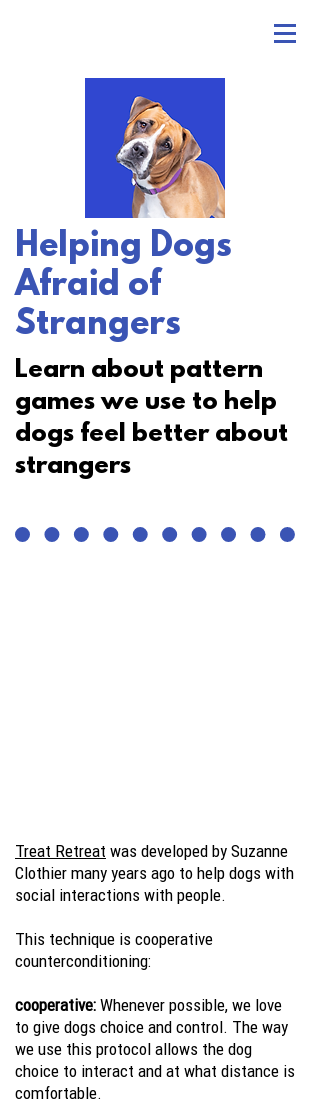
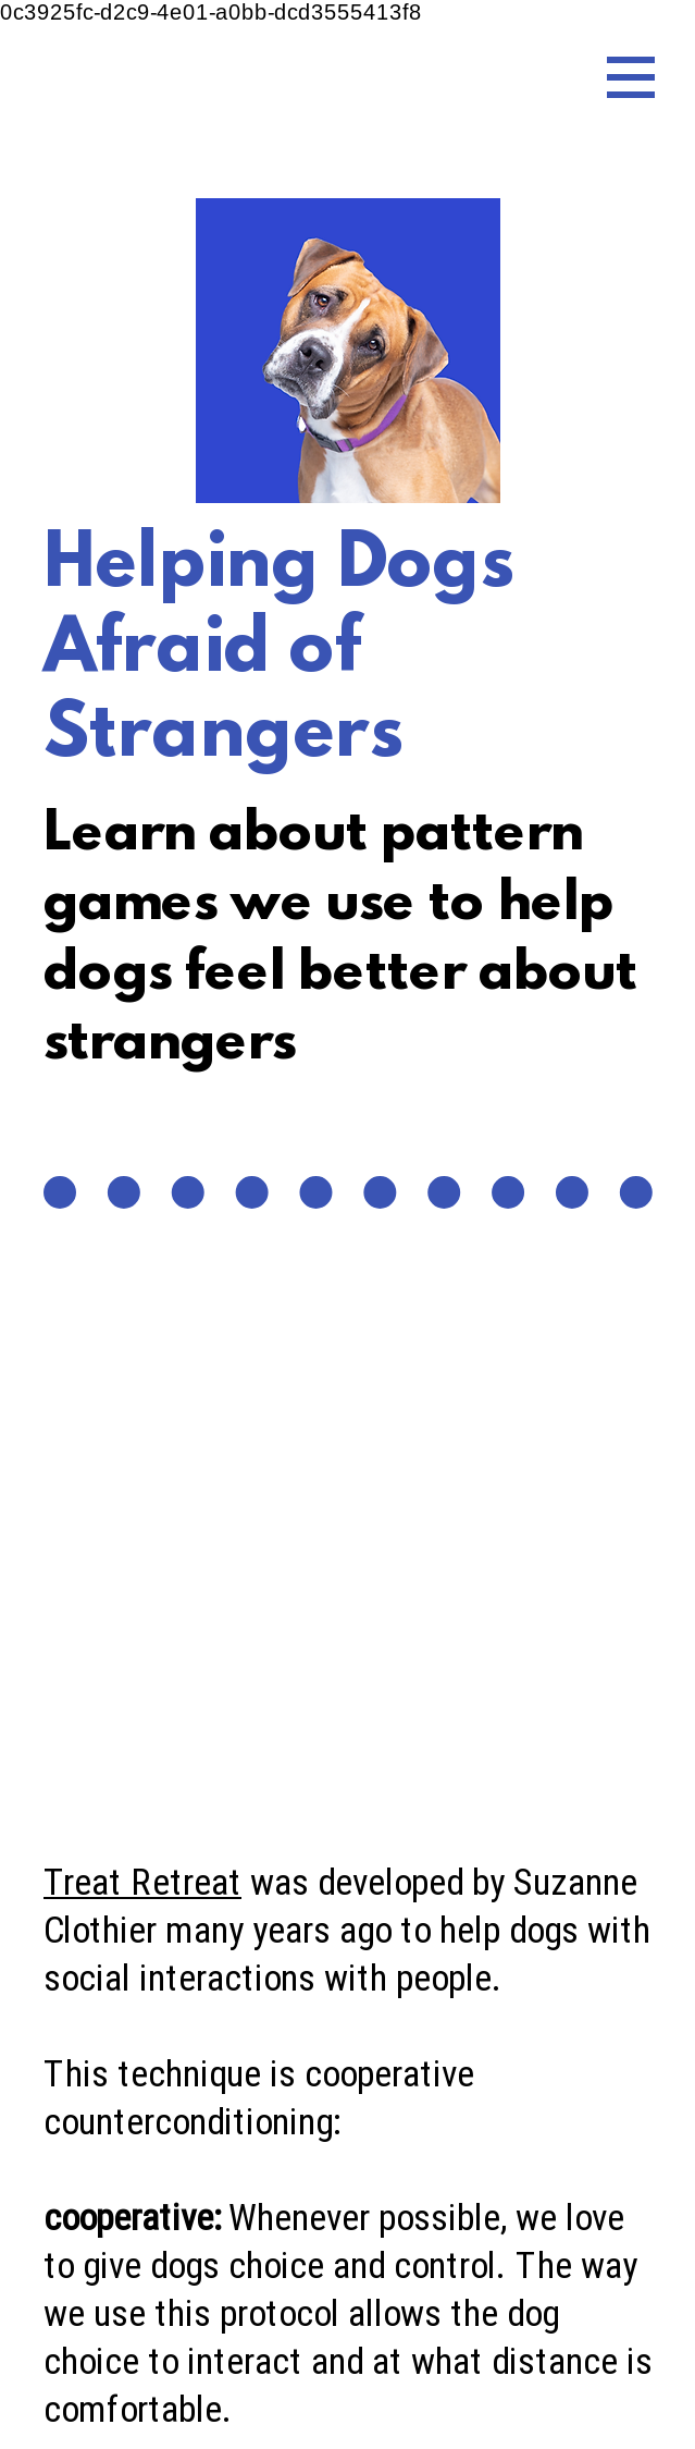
+ 0c3925fc-d2c9-4e01-a0bb-dcd3555413f8
